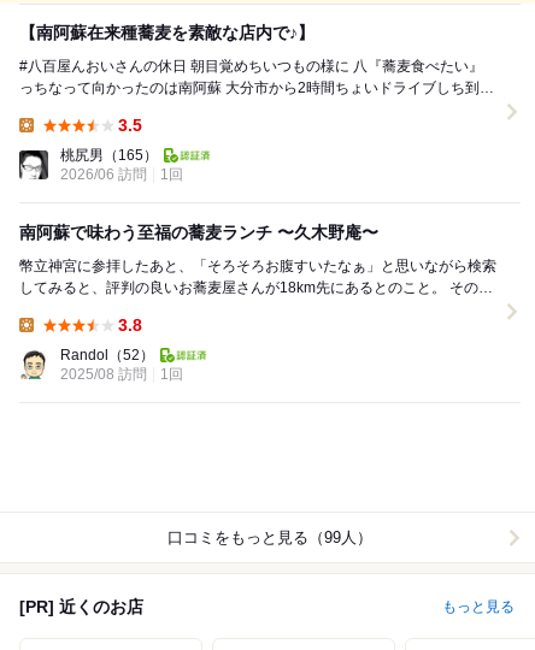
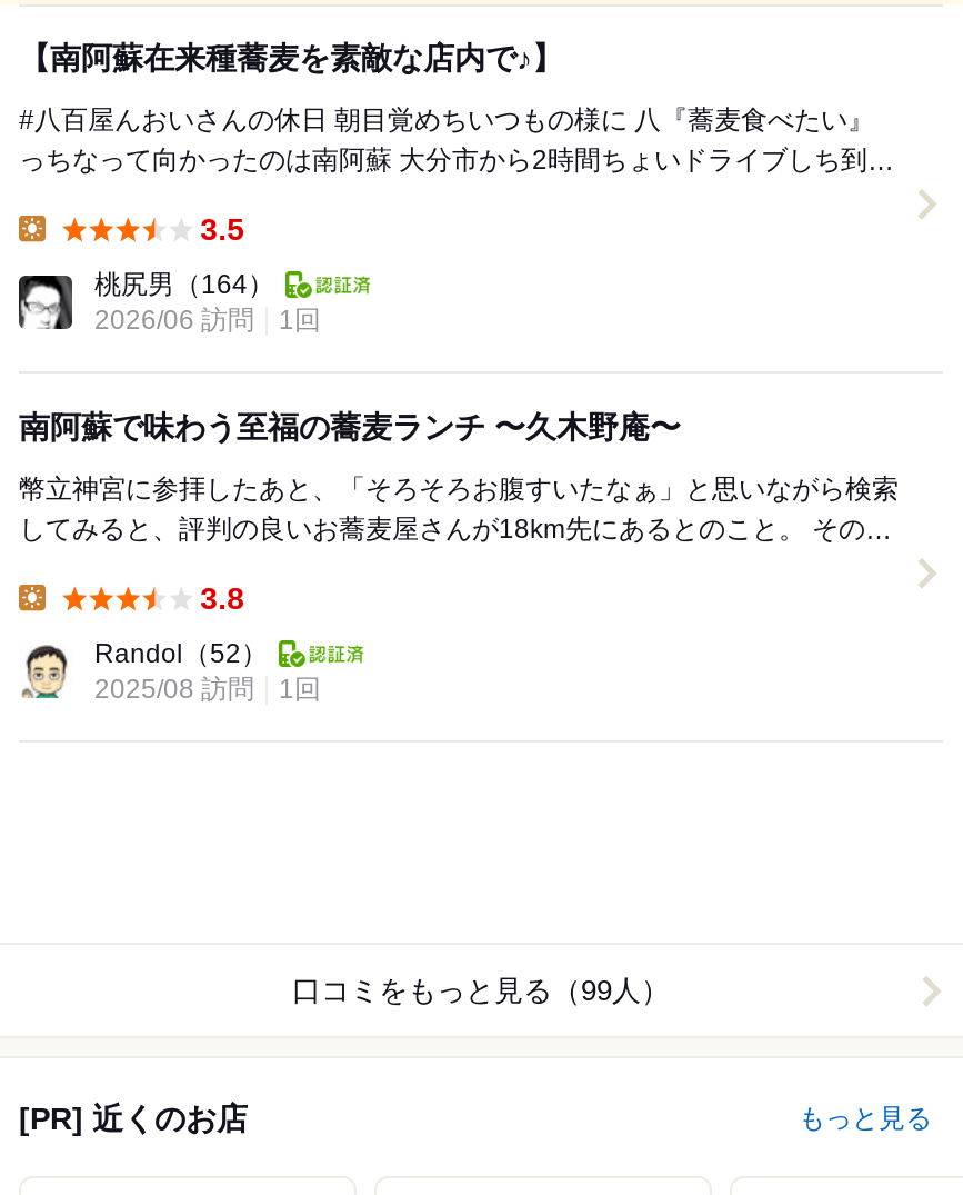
- 桃尻男（165）
+ 桃尻男（164）
